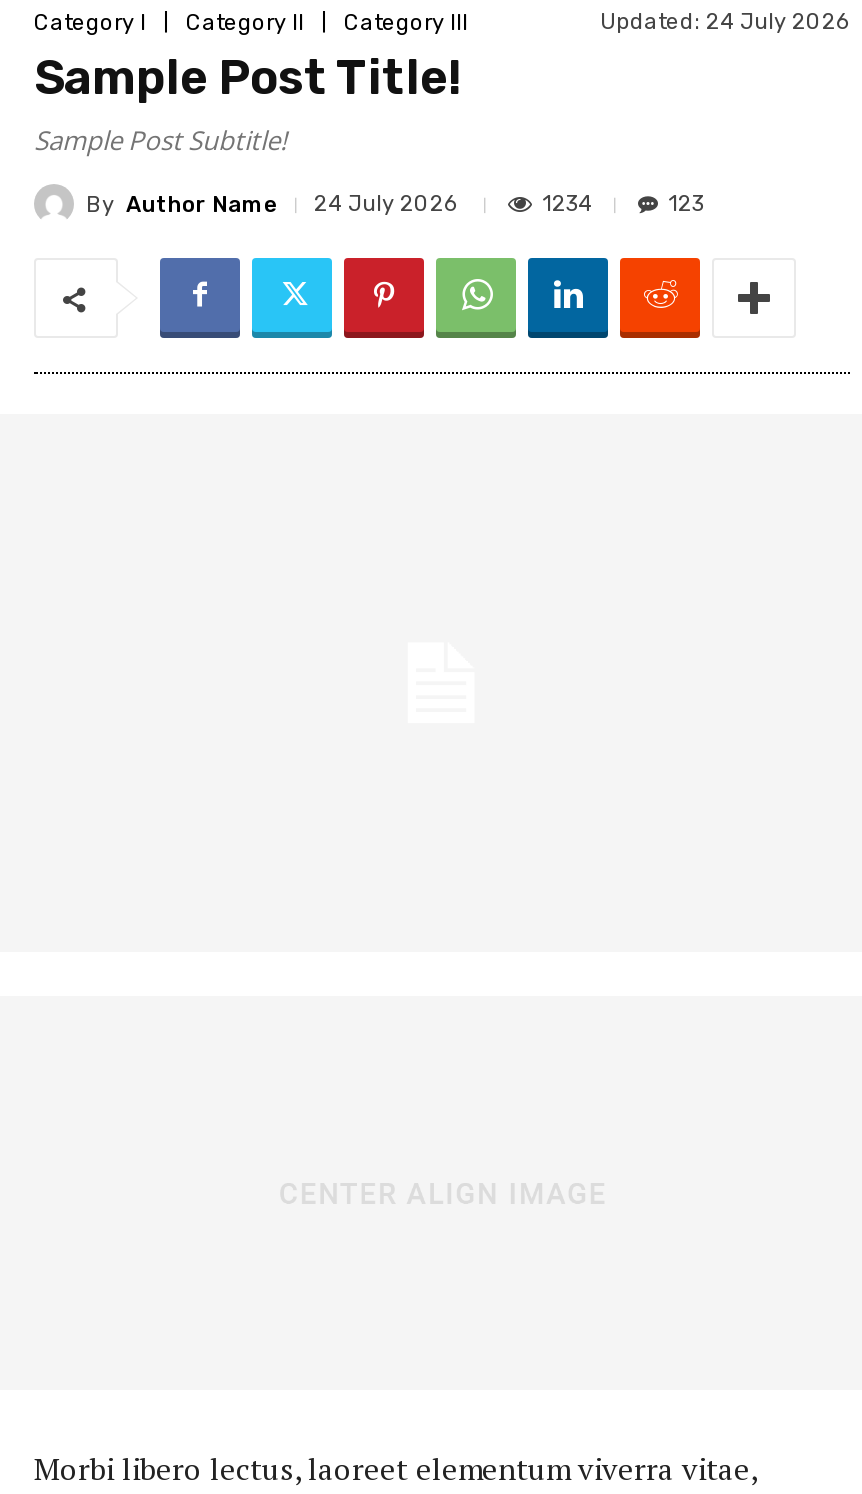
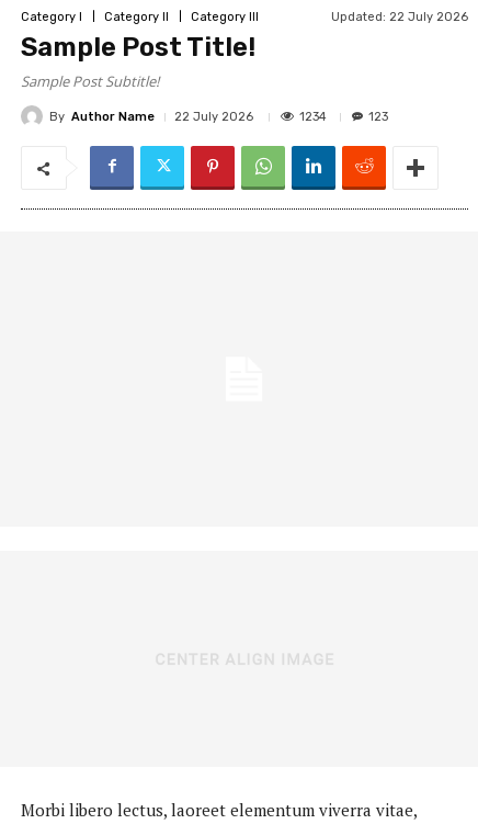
- Updated: 24 July 2026
+ Updated: 22 July 2026

- By Author Name 24 July 2026
+ By Author Name 22 July 2026
